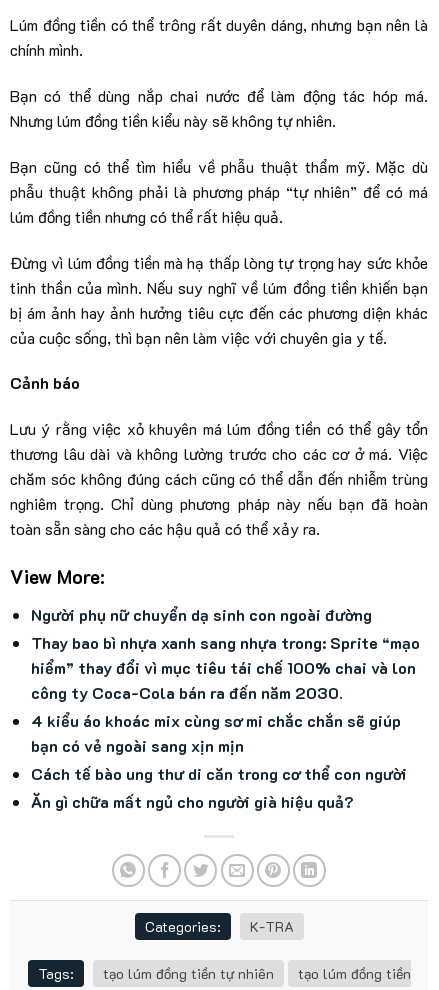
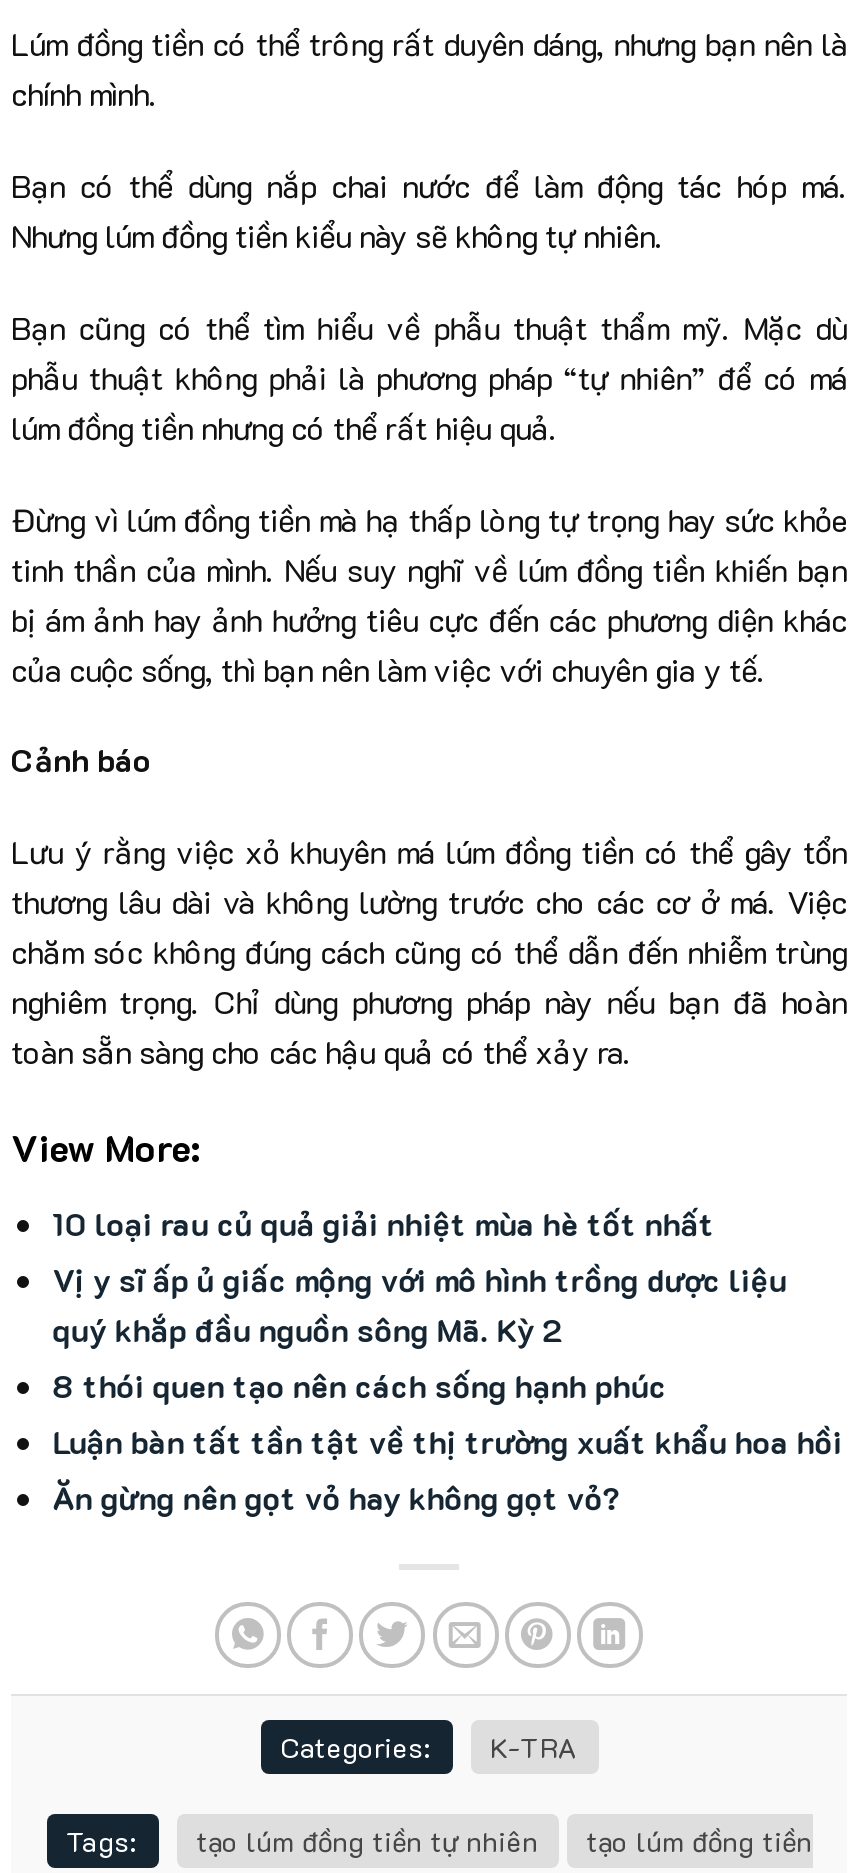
- Người phụ nữ chuyển dạ sinh con ngoài đường
- Thay bao bì nhựa xanh sang nhựa trong: Sprite “mạo
- hiểm” thay đổi vì mục tiêu tái chế 100% chai và lon
- công ty Coca-Cola bán ra đến năm 2030.
- 4 kiểu áo khoác mix cùng sơ mi chắc chắn sẽ giúp
- bạn có vẻ ngoài sang xịn mịn
- Cách tế bào ung thư di căn trong cơ thể con người
- Ăn gì chữa mất ngủ cho người già hiệu quả?
+ 10 loại rau củ quả giải nhiệt mùa hè tốt nhất
+ Vị y sĩ ấp ủ giấc mộng với mô hình trồng dược liệu
+ quý khắp đầu nguồn sông Mã. Kỳ 2
+ 8 thói quen tạo nên cách sống hạnh phúc
+ Luận bàn tất tần tật về thị trường xuất khẩu hoa hồi
+ Ăn gừng nên gọt vỏ hay không gọt vỏ?
